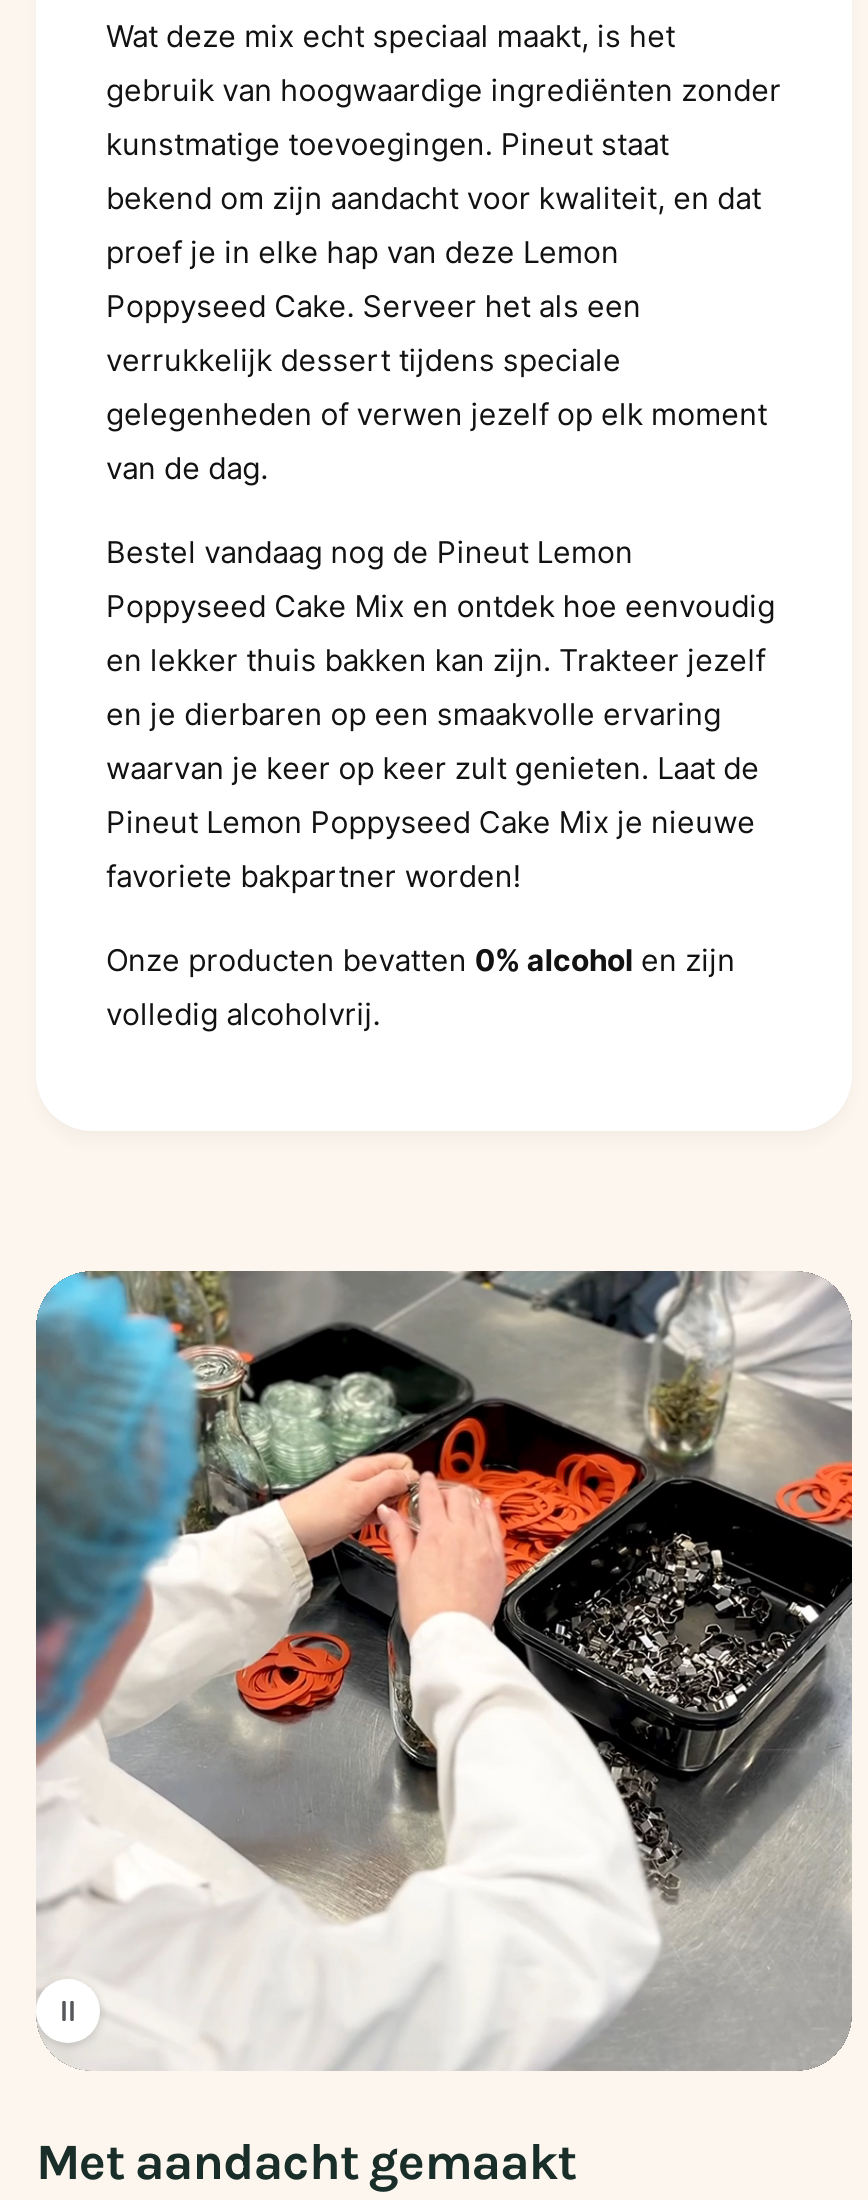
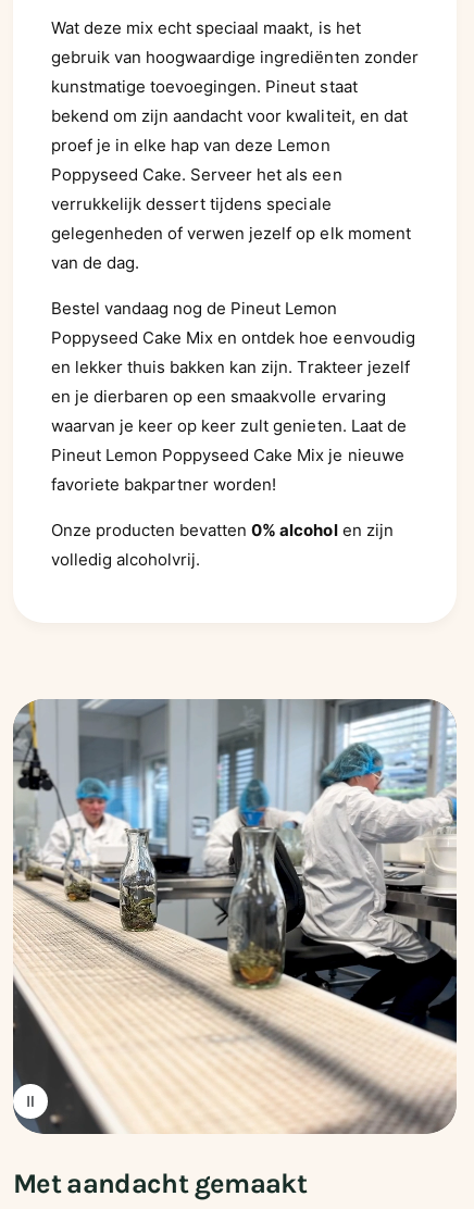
- [image]
+ [image]
